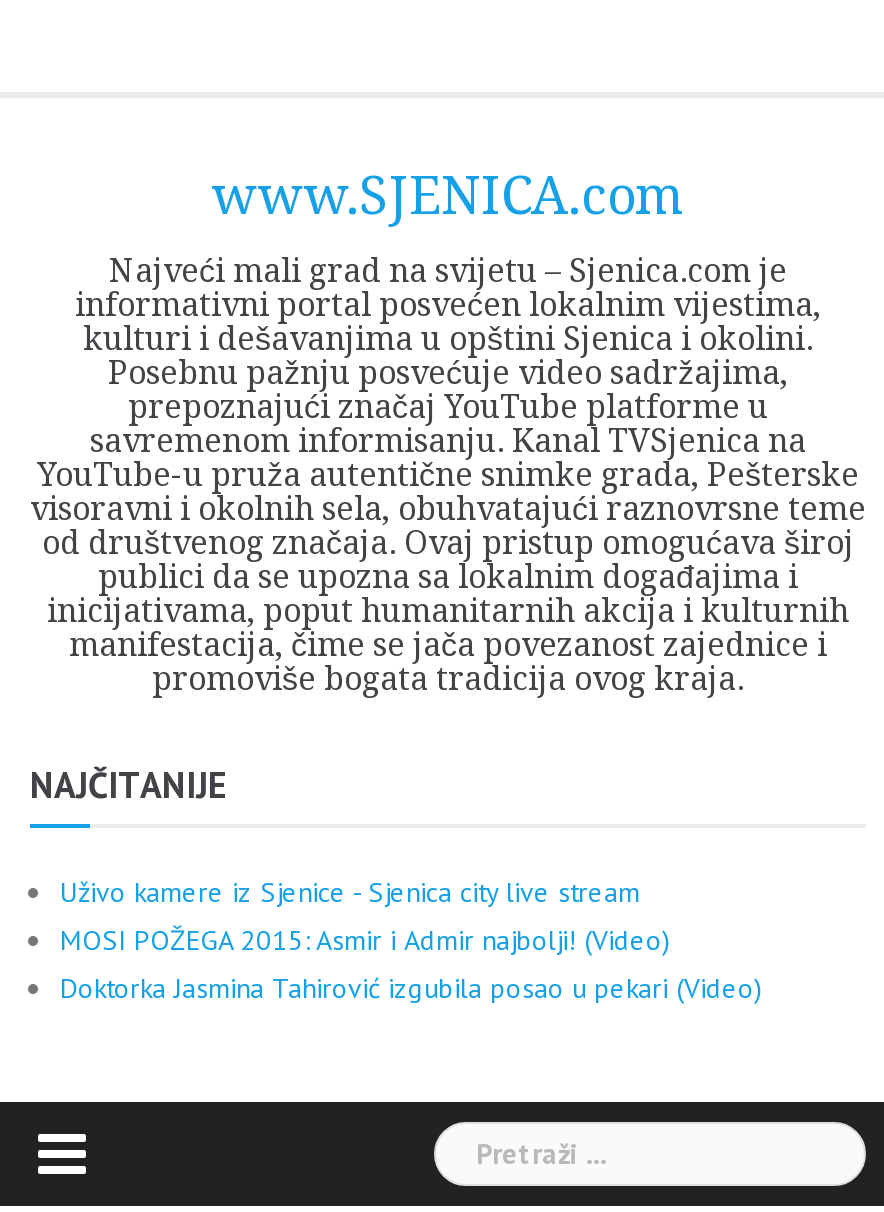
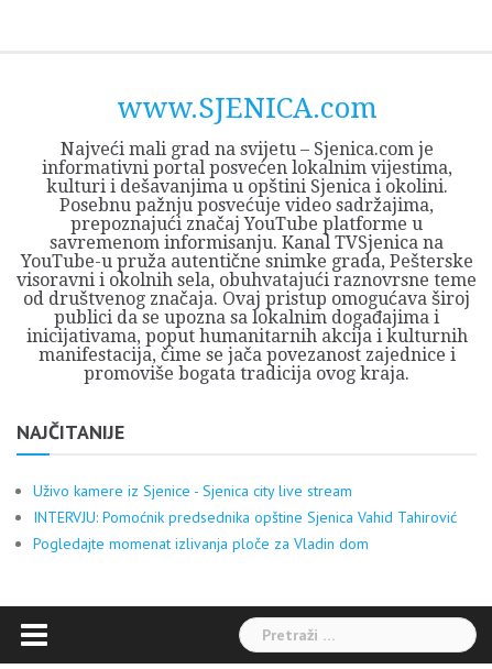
- MOSI POŽEGA 2015: Asmir i Admir najbolji! (Video)
- Doktorka Jasmina Tahirović izgubila posao u pekari (Video)
+ INTERVJU: Pomoćnik predsednika opštine Sjenica Vahid Tahirović
+ Pogledajte momenat izlivanja ploče za Vladin dom
